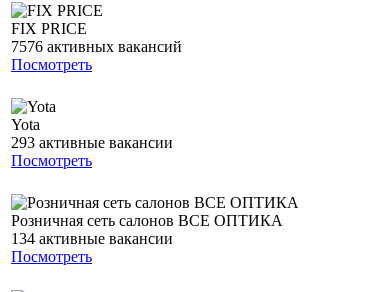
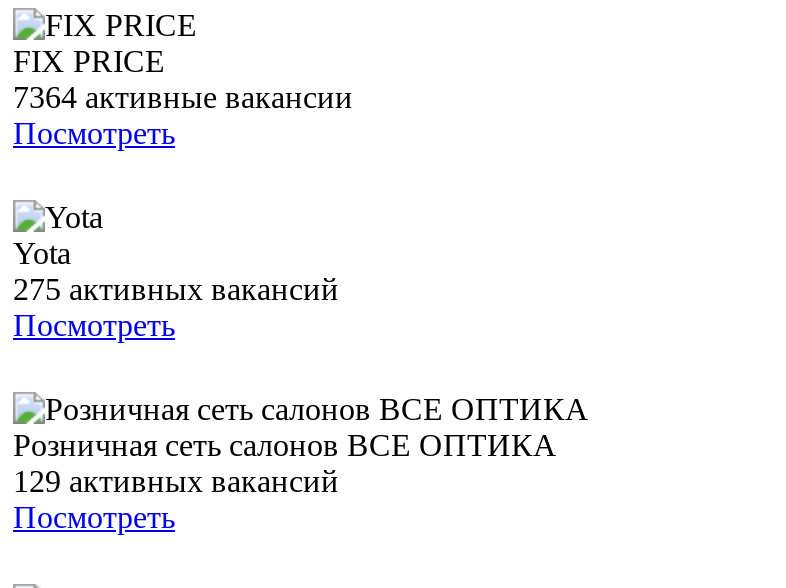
- 7576 активных вакансий
+ 7364 активные вакансии

- 293 активные вакансии
+ 275 активных вакансий

- 134 активные вакансии
+ 129 активных вакансий
